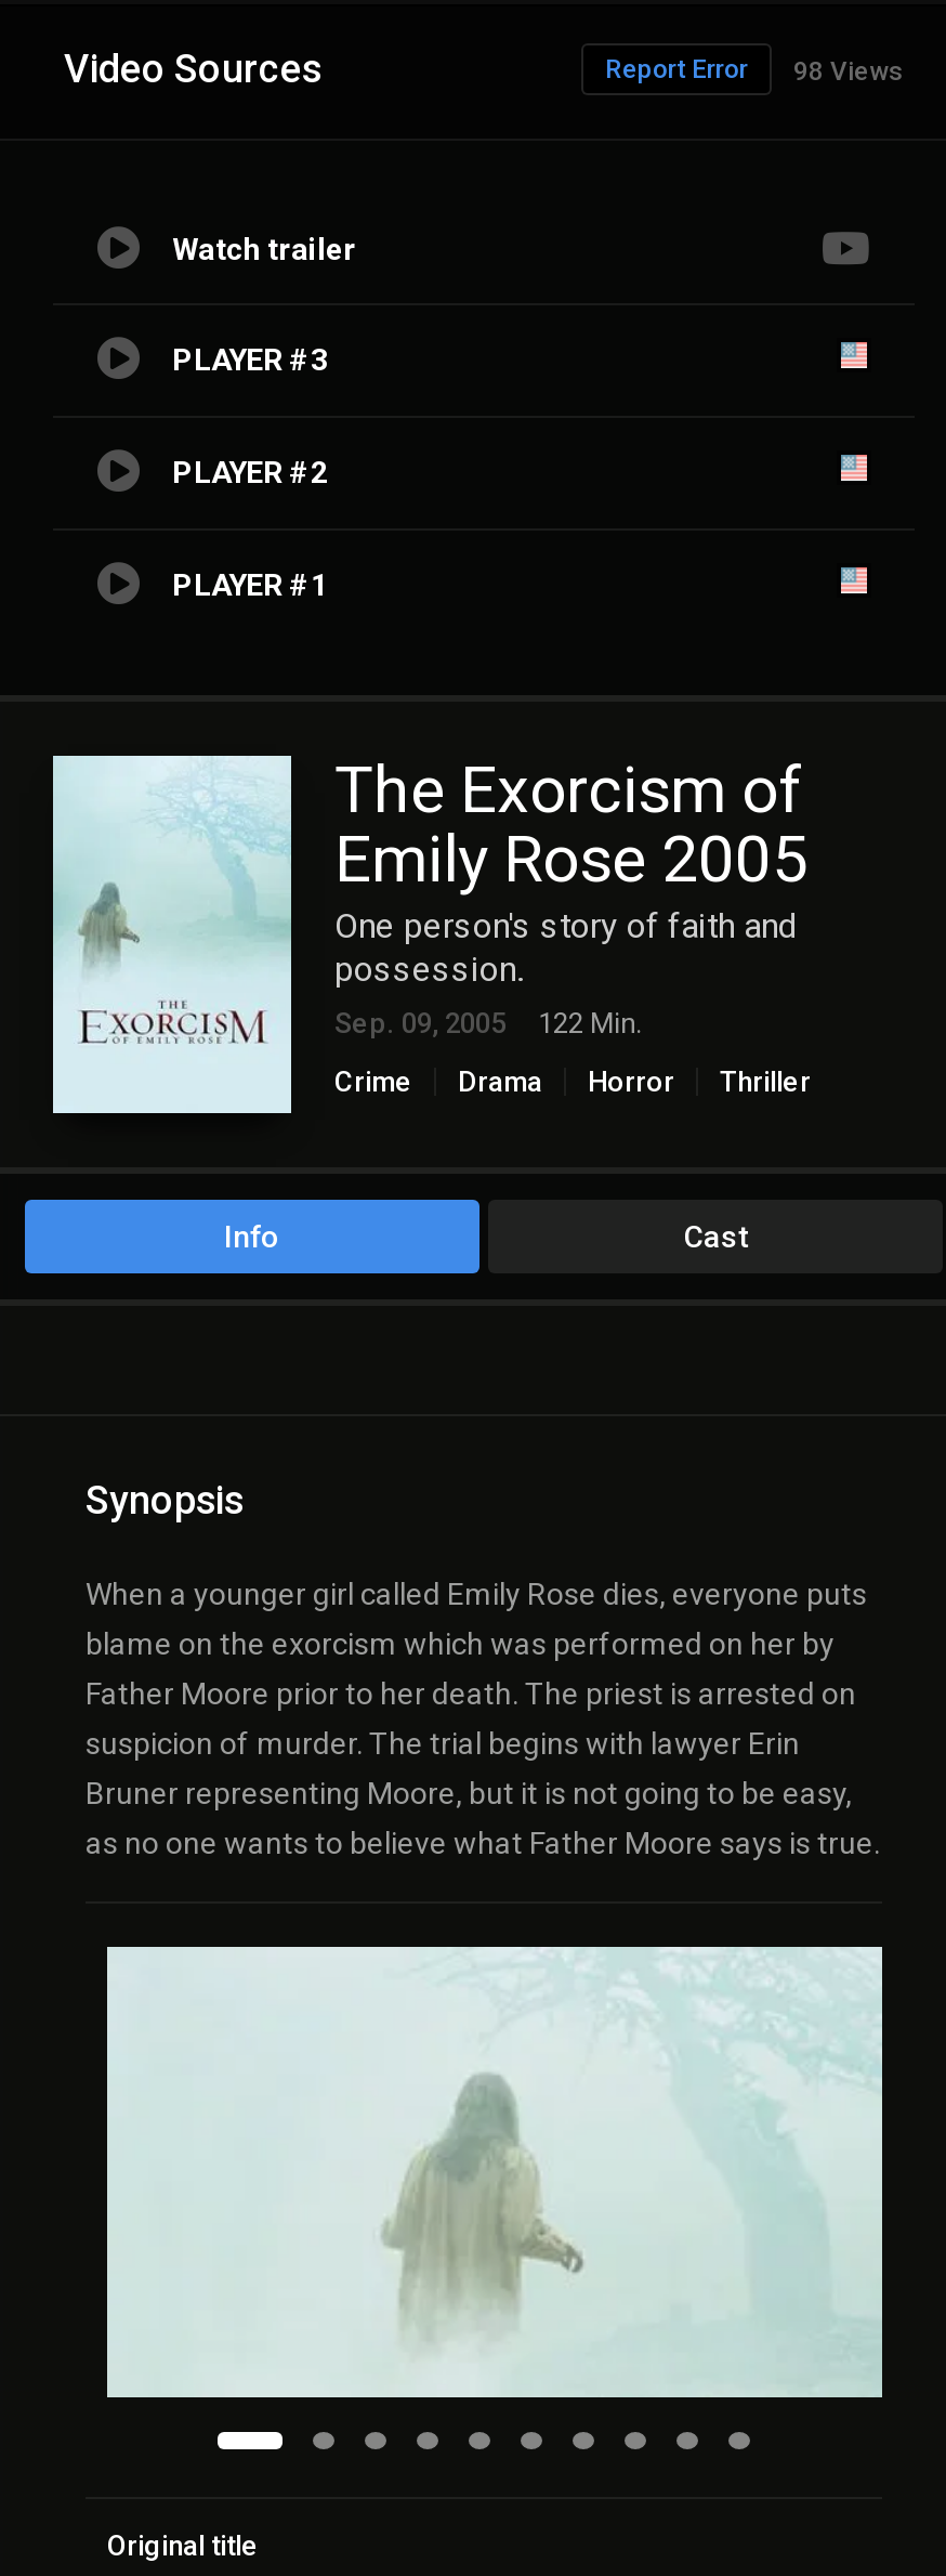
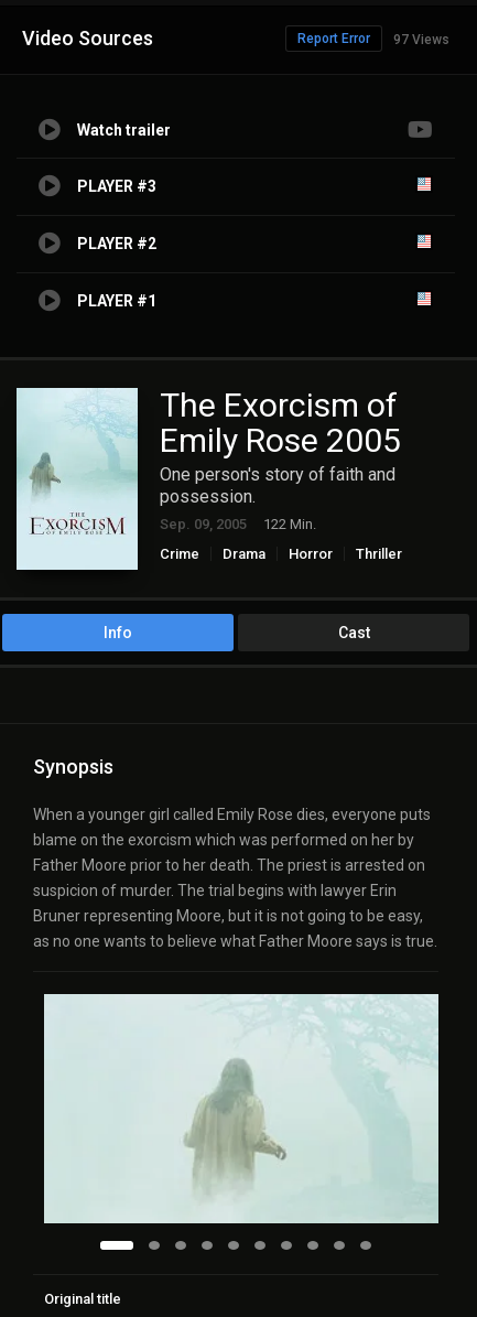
- Report Error 98 Views
+ Report Error 97 Views
